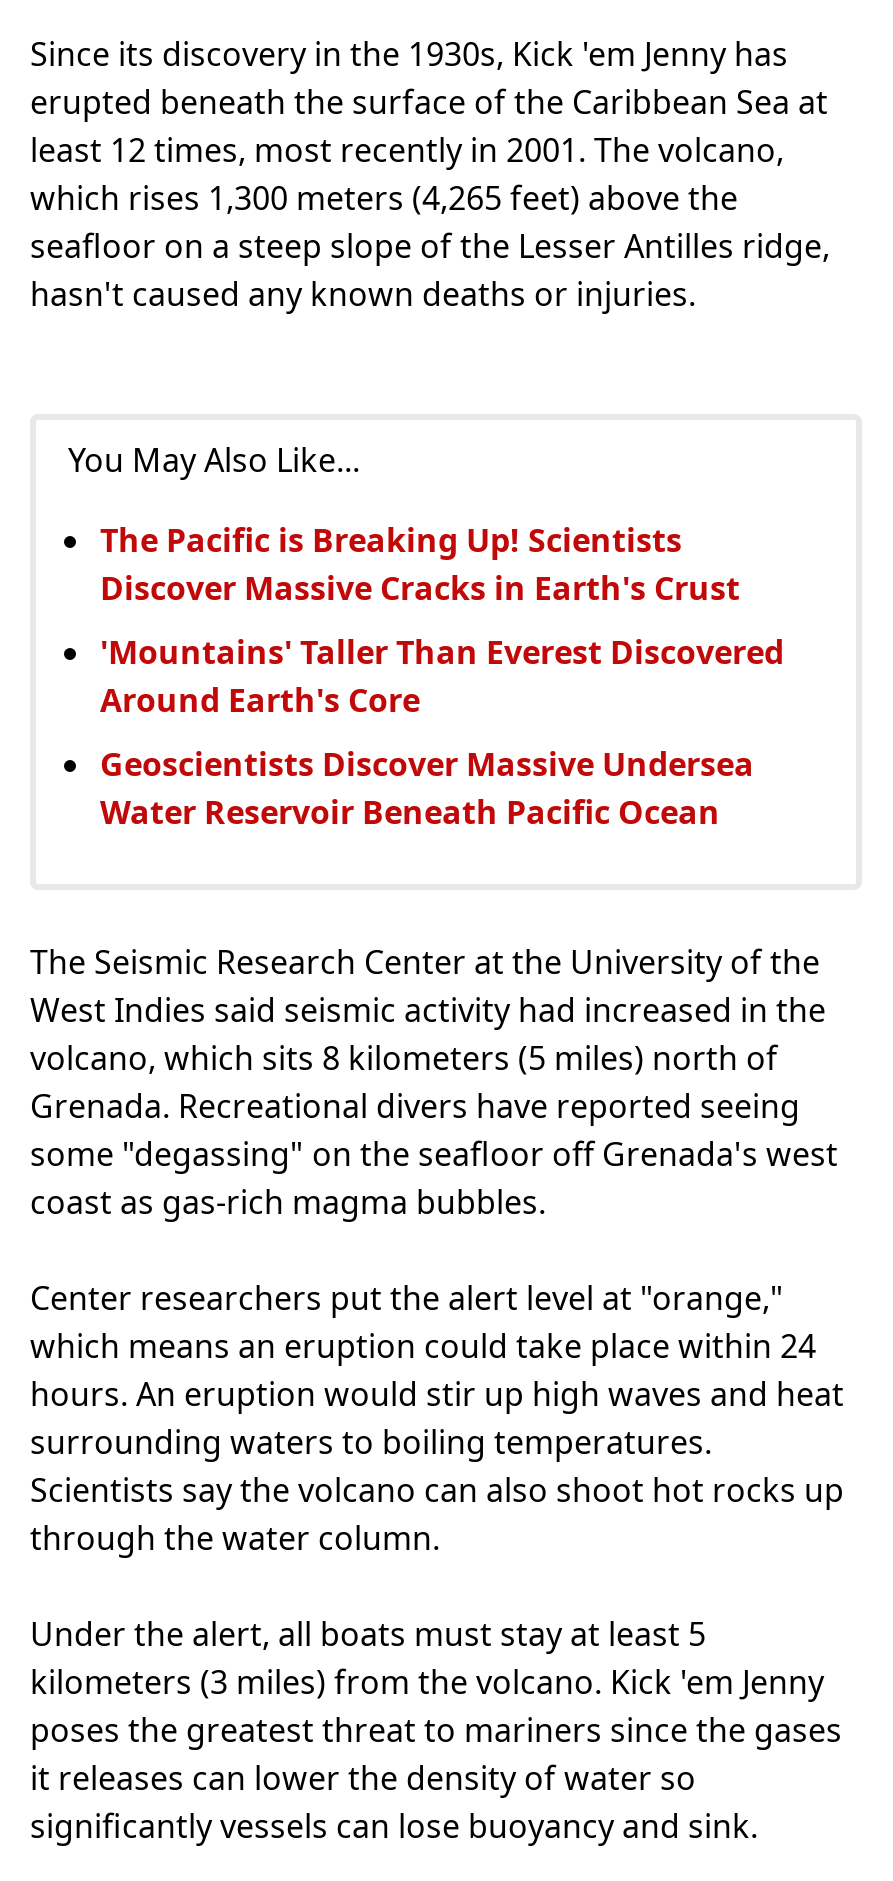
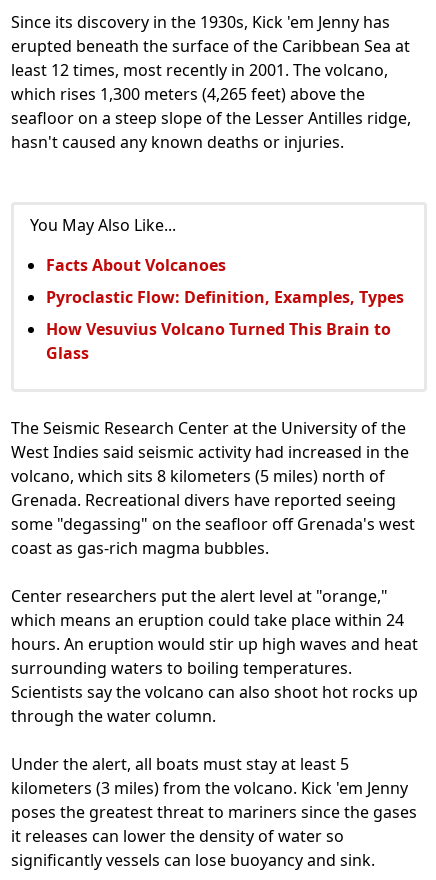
- The Pacific is Breaking Up! Scientists
- Discover Massive Cracks in Earth's Crust
+ Facts About Volcanoes

- 'Mountains' Taller Than Everest Discovered
- Around Earth's Core
+ Pyroclastic Flow: Definition, Examples, Types

- Geoscientists Discover Massive Undersea
- Water Reservoir Beneath Pacific Ocean
+ How Vesuvius Volcano Turned This Brain to
+ Glass
